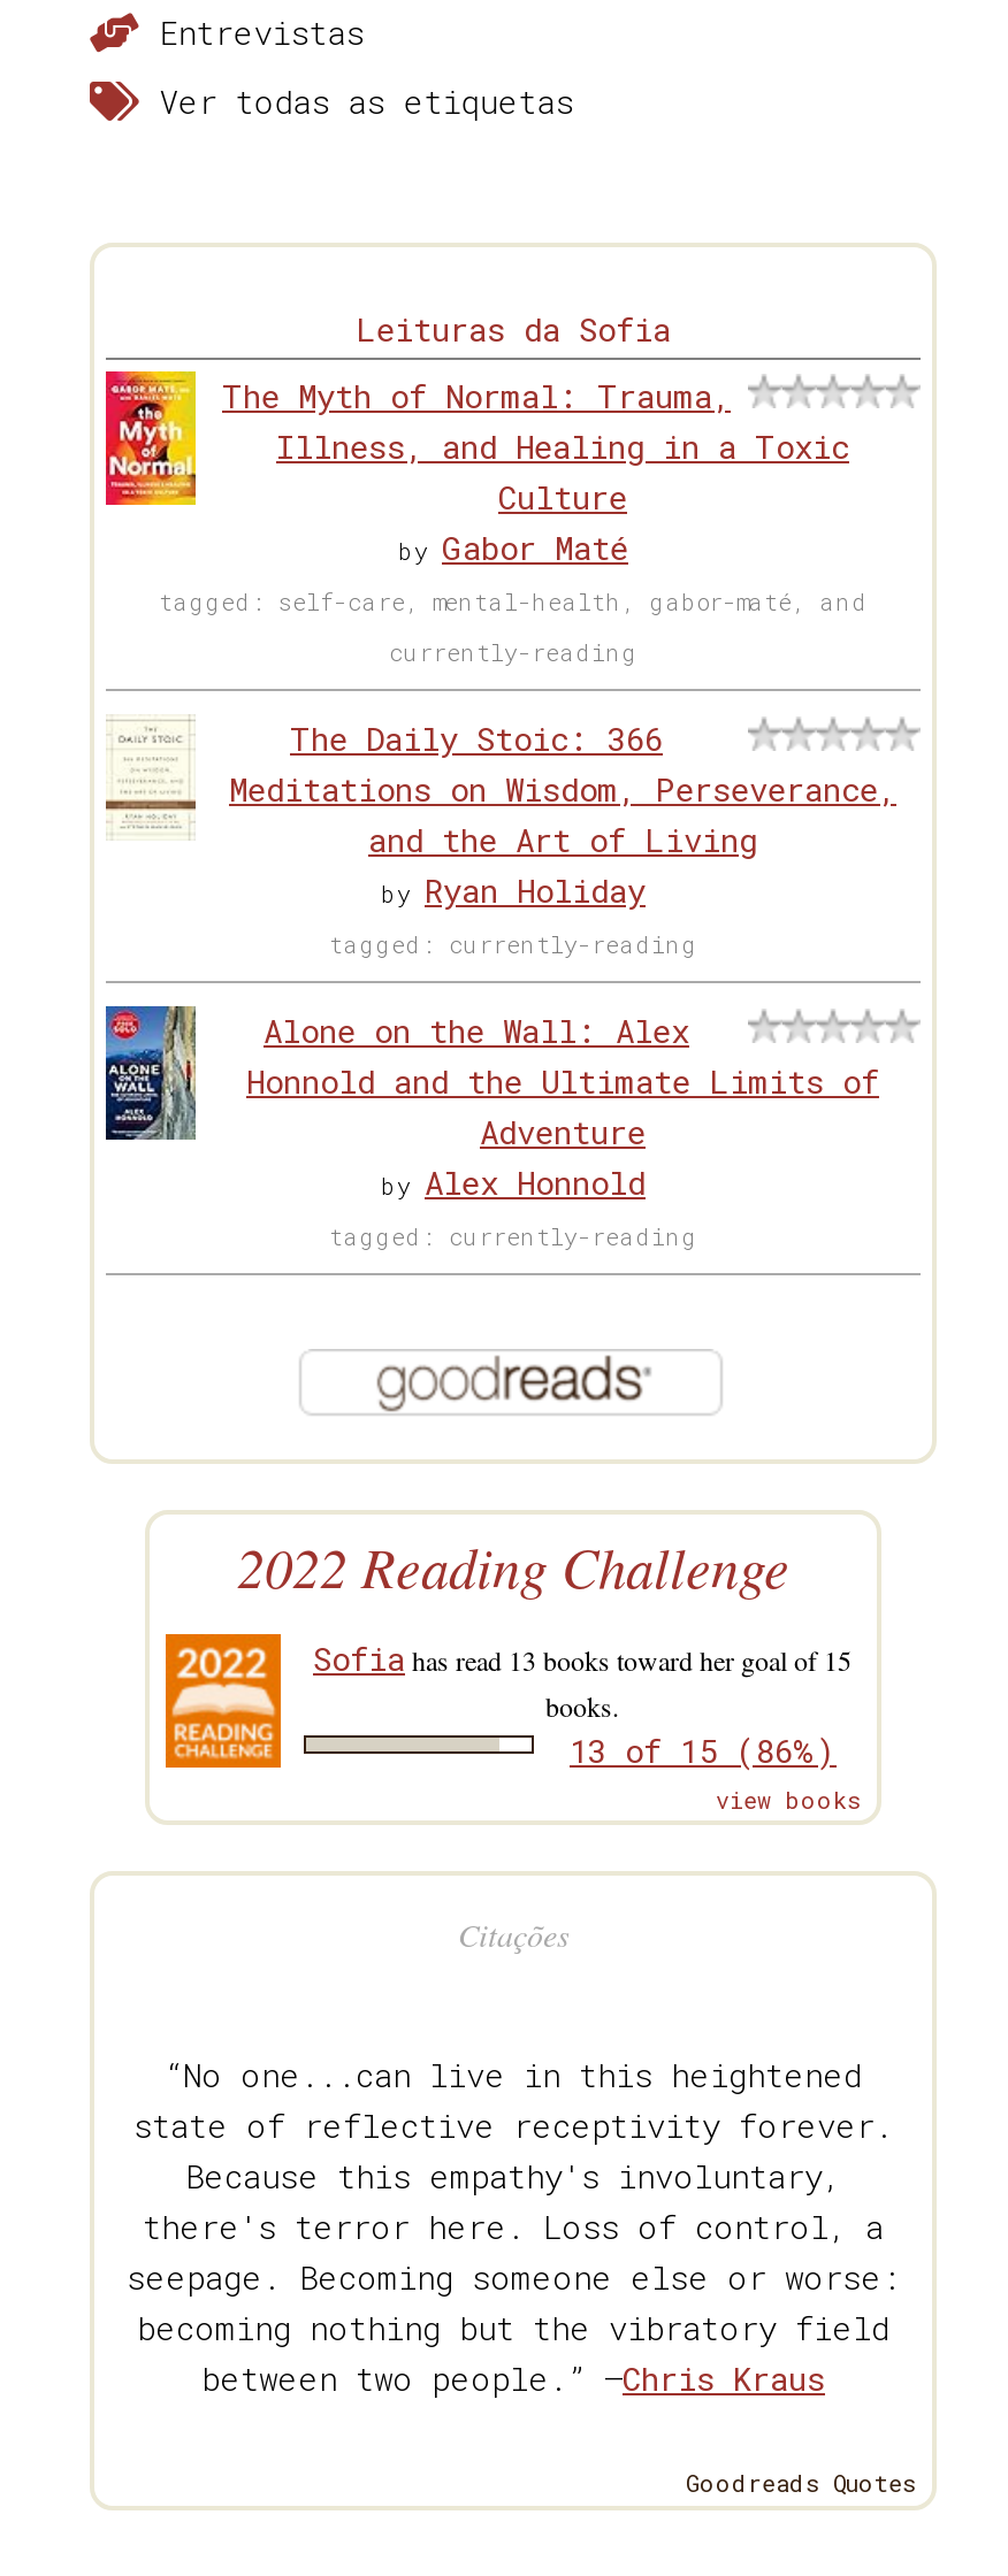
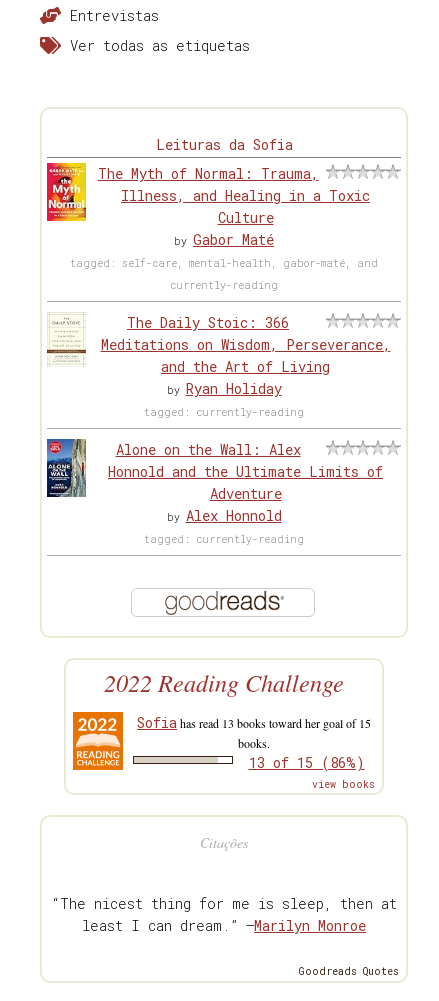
- “No one...can live in this heightened
- state of reflective receptivity forever.
- Because this empathy's involuntary,
- there's terror here. Loss of control, a
- seepage. Becoming someone else or worse:
- becoming nothing but the vibratory field
- between two people.” —Chris Kraus
+ “The nicest thing for me is sleep, then at
+ least I can dream.” —Marilyn Monroe
